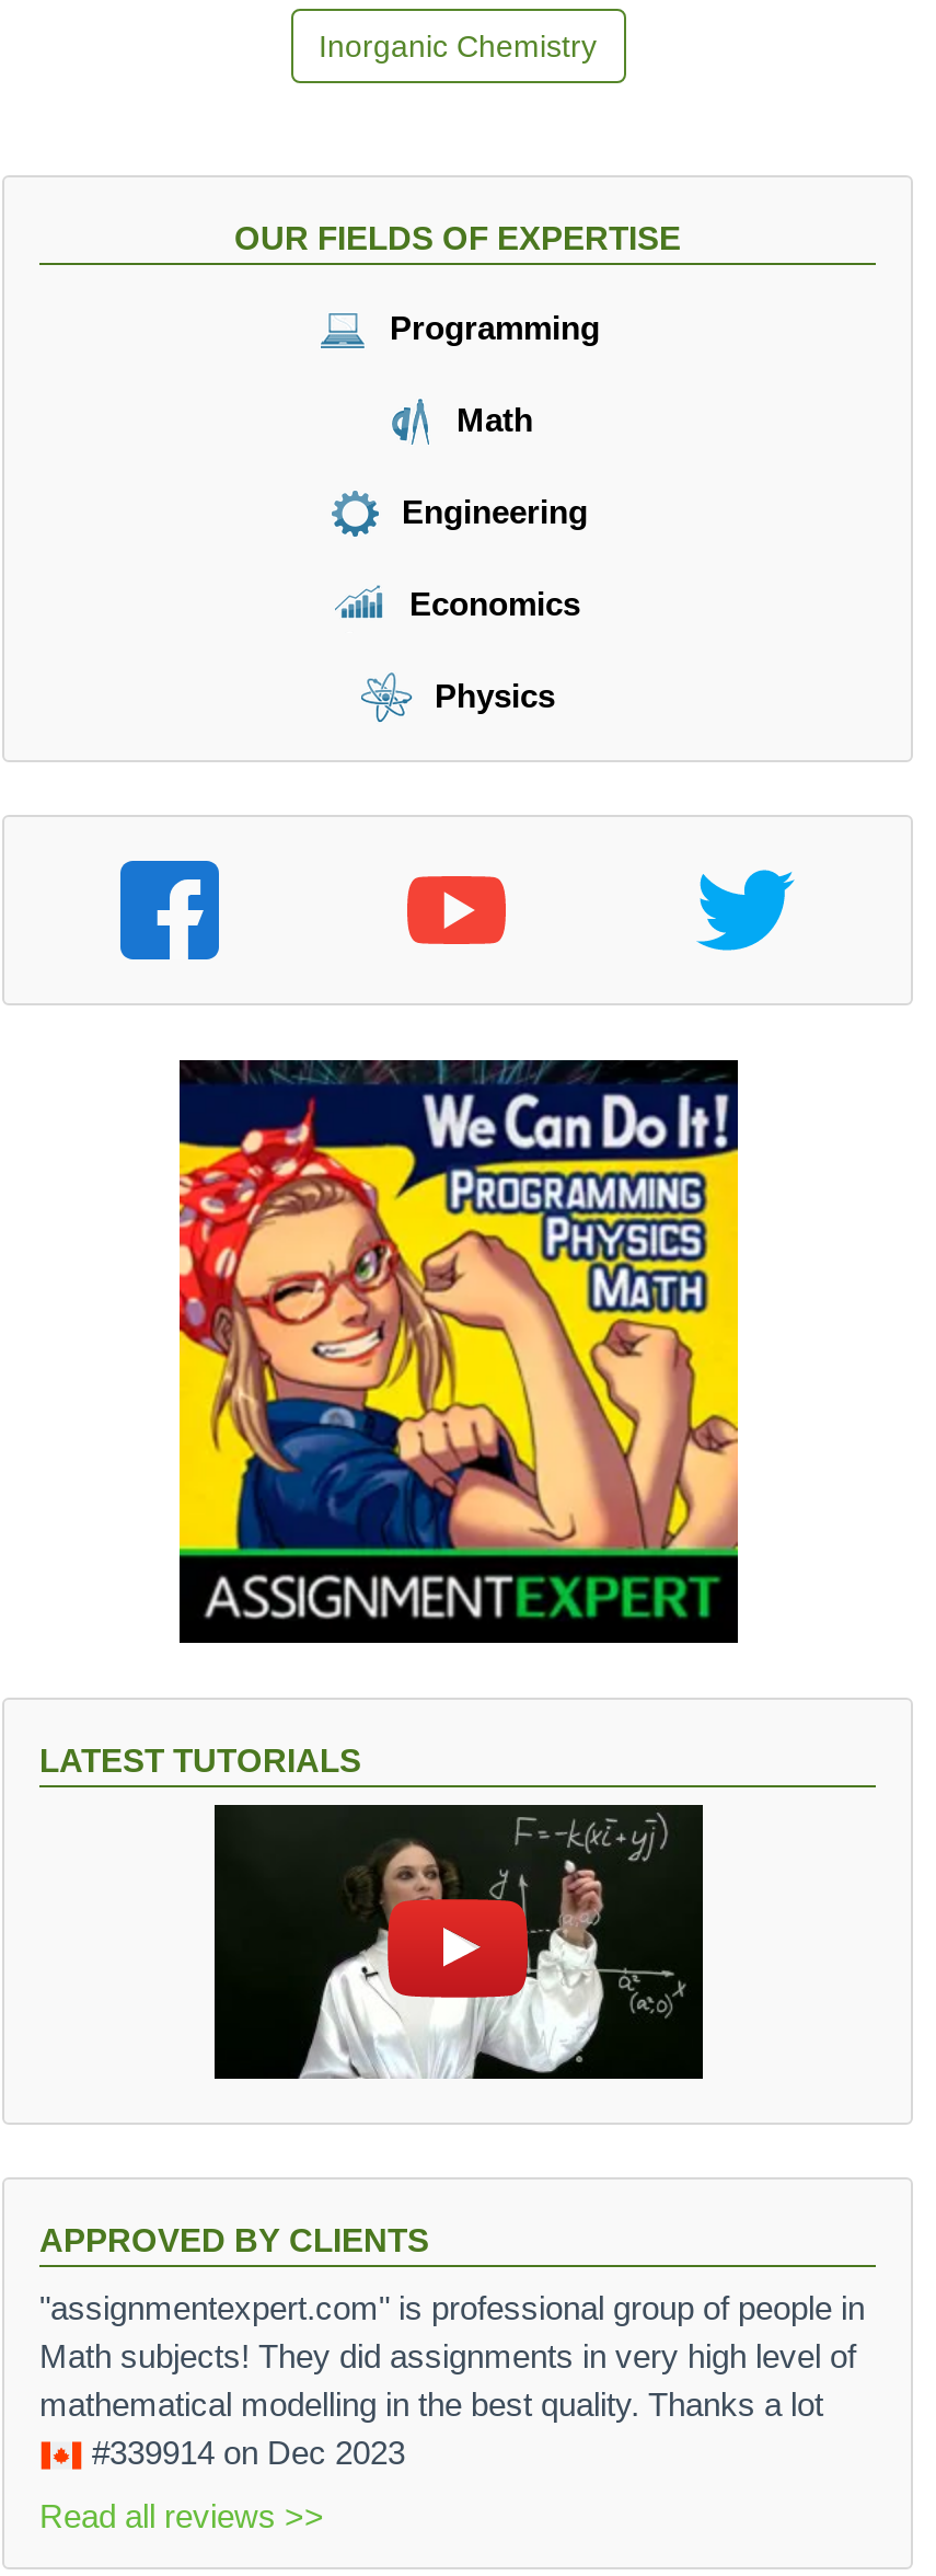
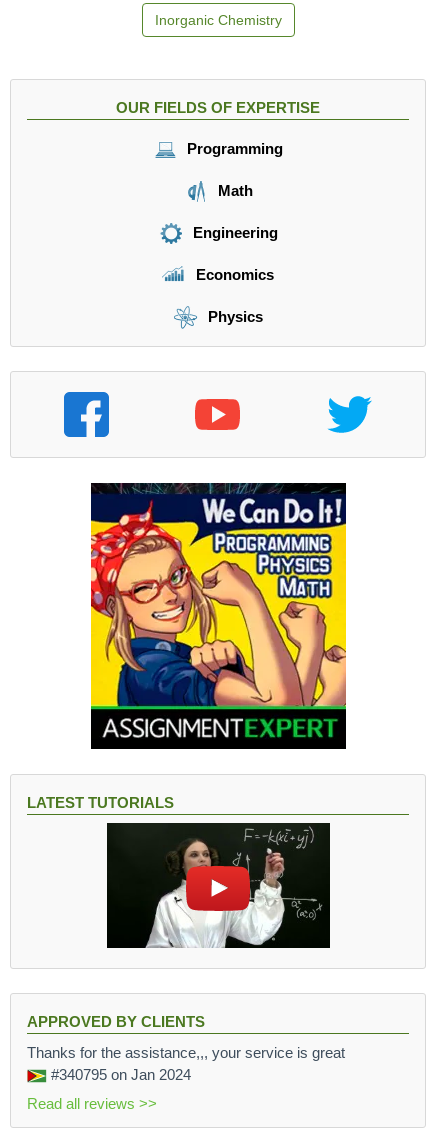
- "assignmentexpert.com" is professional group of people in
- Math subjects! They did assignments in very high level of
- mathematical modelling in the best quality. Thanks a lot
- #339914 on Dec 2023
+ Thanks for the assistance,,, your service is great
+ #340795 on Jan 2024
